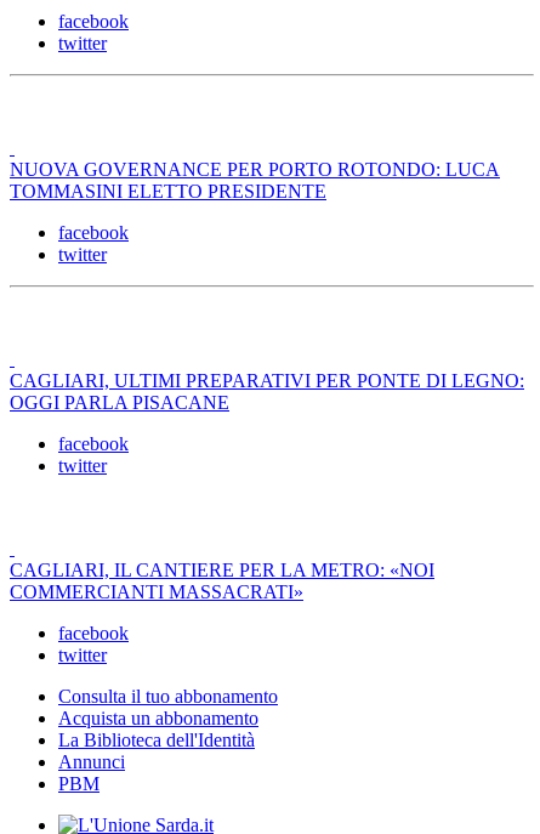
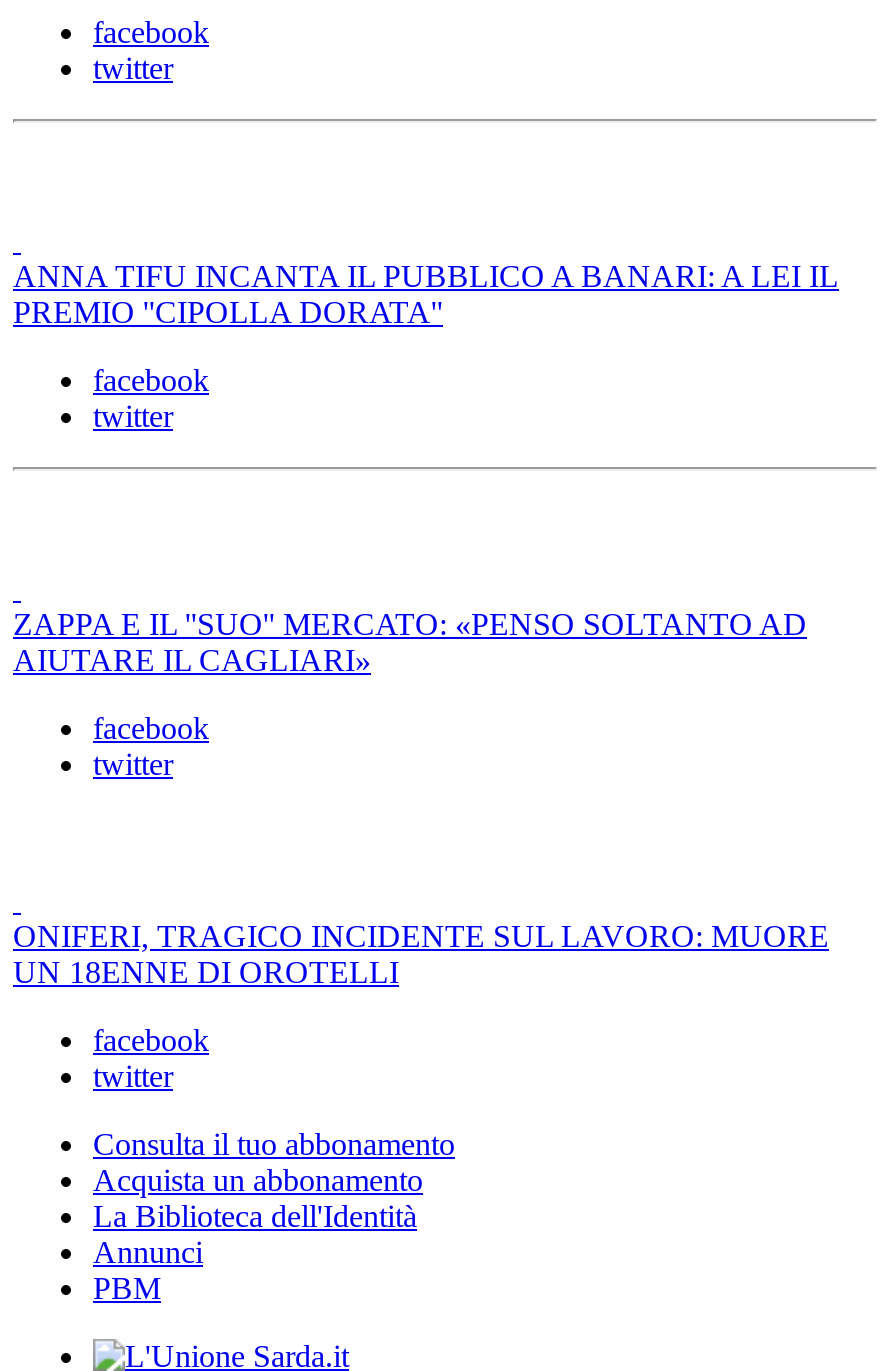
- NUOVA GOVERNANCE PER PORTO ROTONDO: LUCA
- TOMMASINI ELETTO PRESIDENTE
+ ANNA TIFU INCANTA IL PUBBLICO A BANARI: A LEI IL
+ PREMIO ''CIPOLLA DORATA''

- CAGLIARI, ULTIMI PREPARATIVI PER PONTE DI LEGNO:
- OGGI PARLA PISACANE
+ ZAPPA E IL ''SUO'' MERCATO: «PENSO SOLTANTO AD
+ AIUTARE IL CAGLIARI»

- CAGLIARI, IL CANTIERE PER LA METRO: «NOI
- COMMERCIANTI MASSACRATI»
+ ONIFERI, TRAGICO INCIDENTE SUL LAVORO: MUORE
+ UN 18ENNE DI OROTELLI
